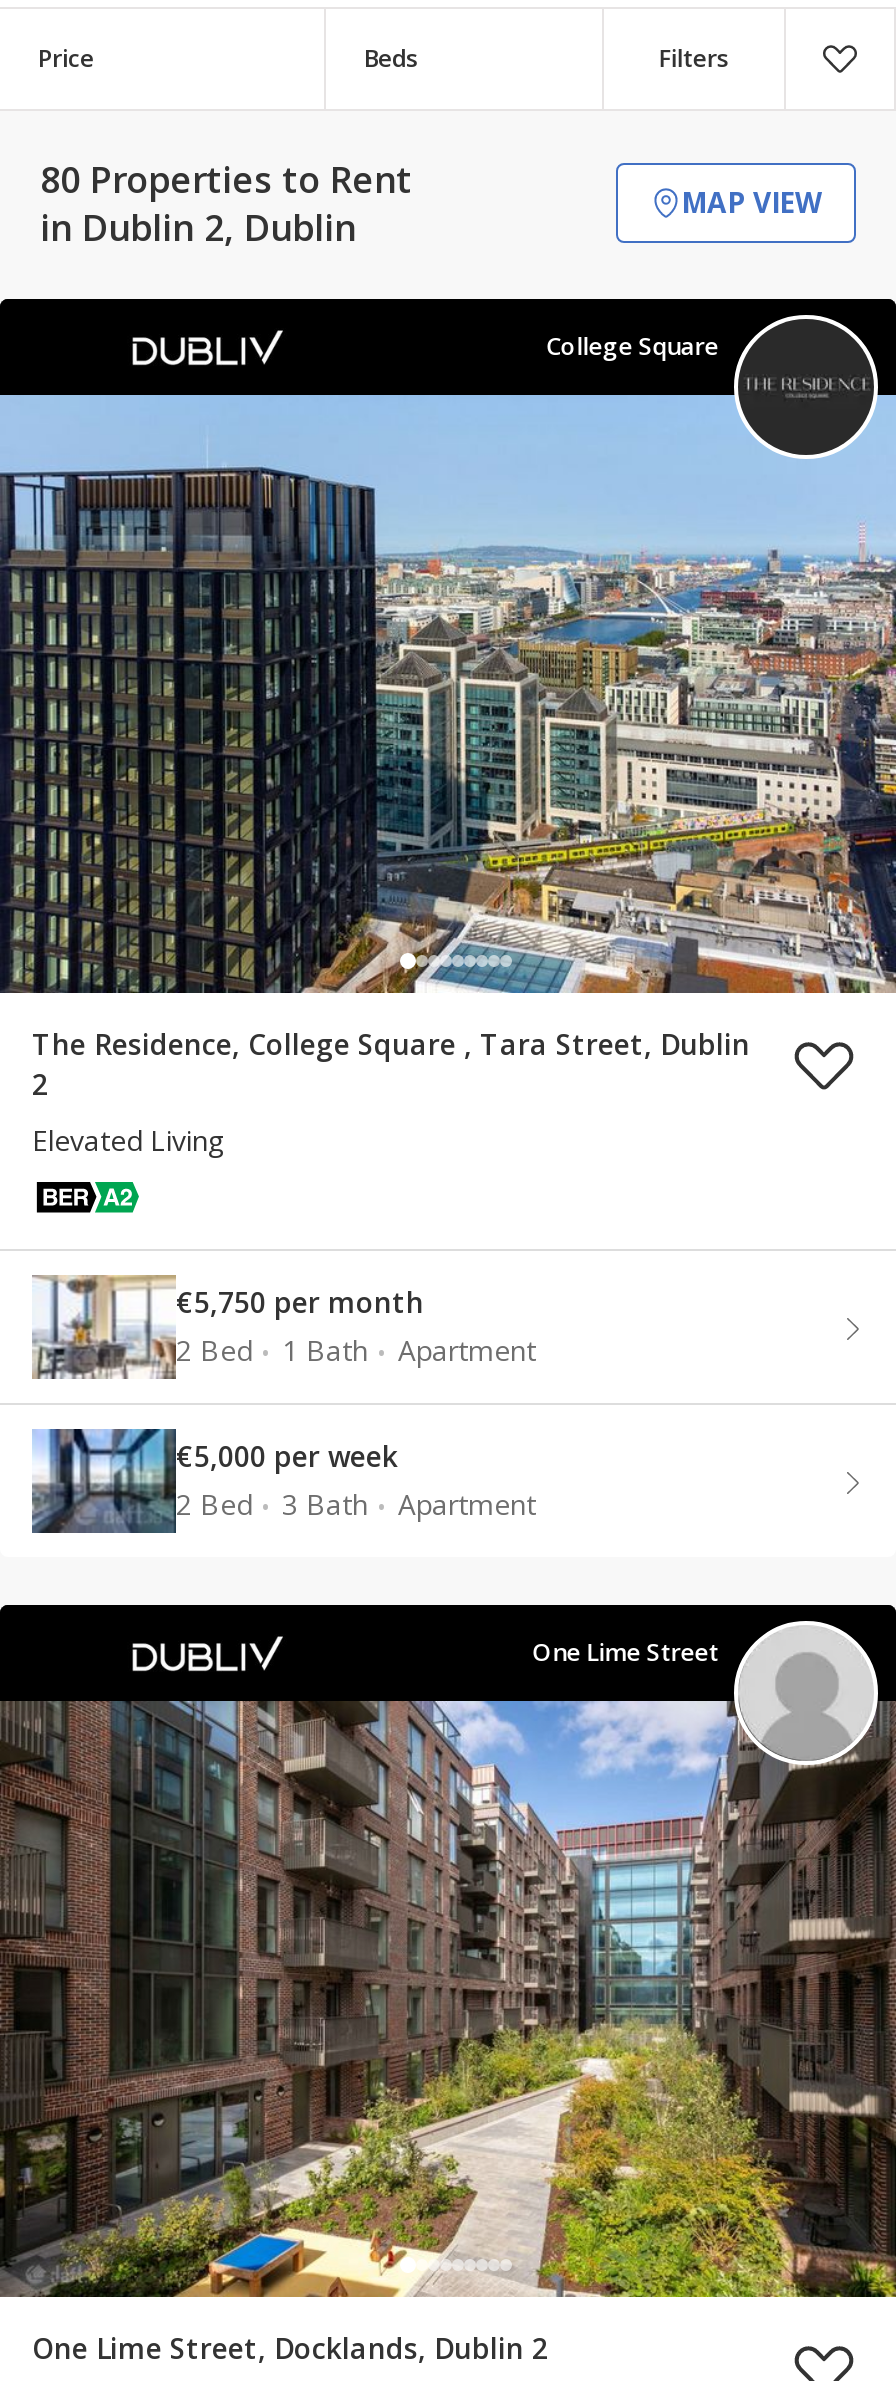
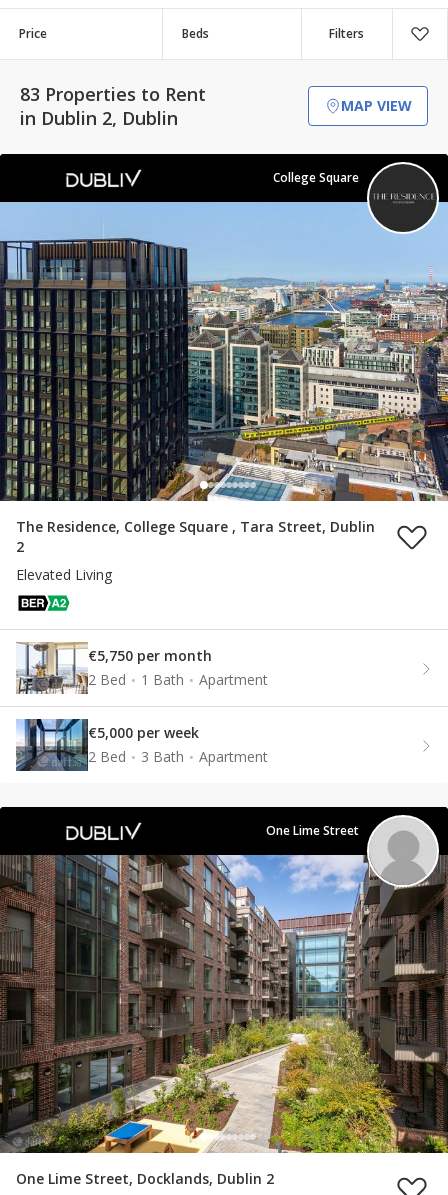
- 80 Properties to Rent
+ 83 Properties to Rent
